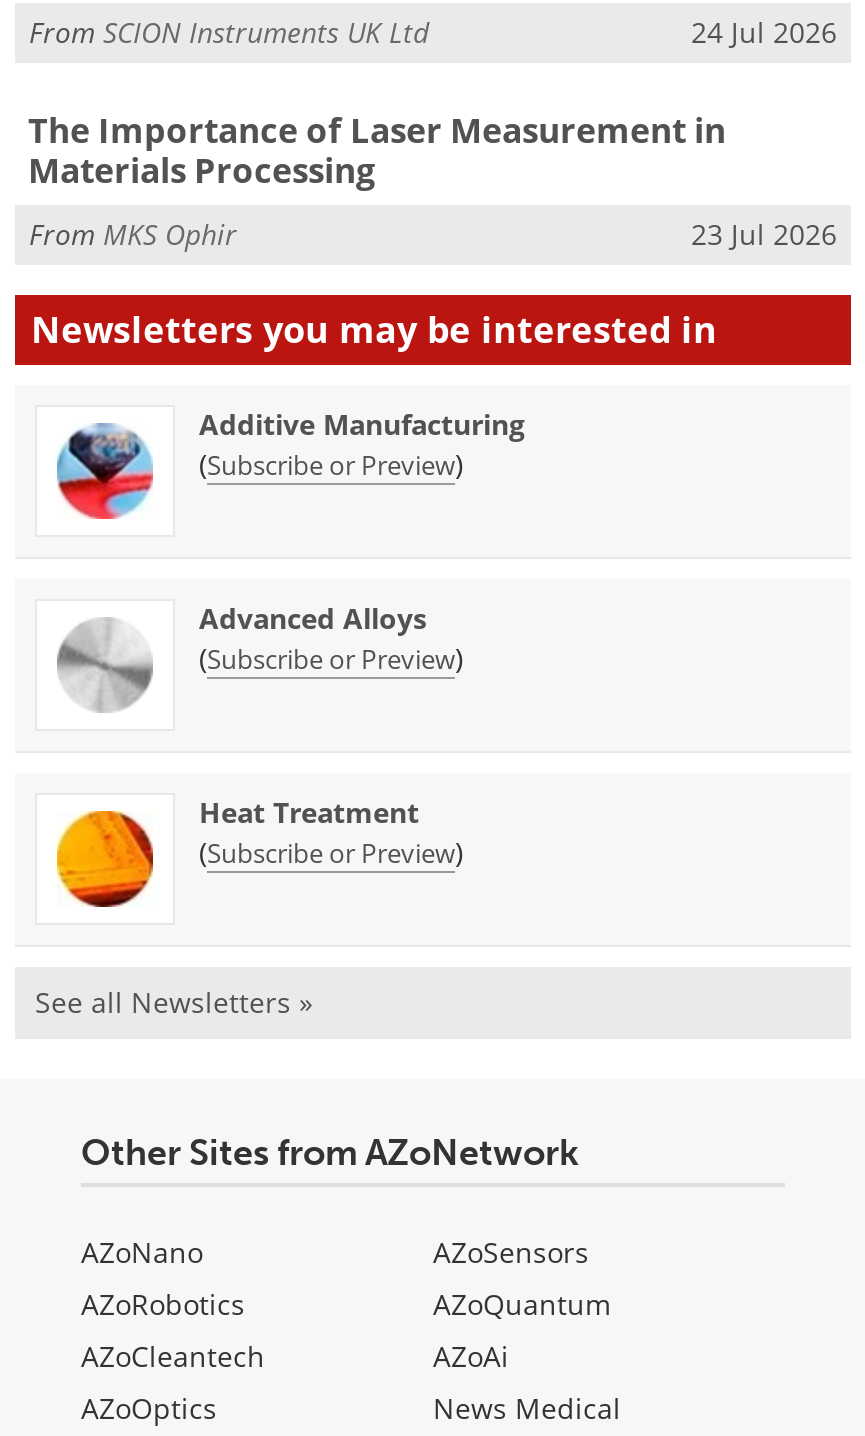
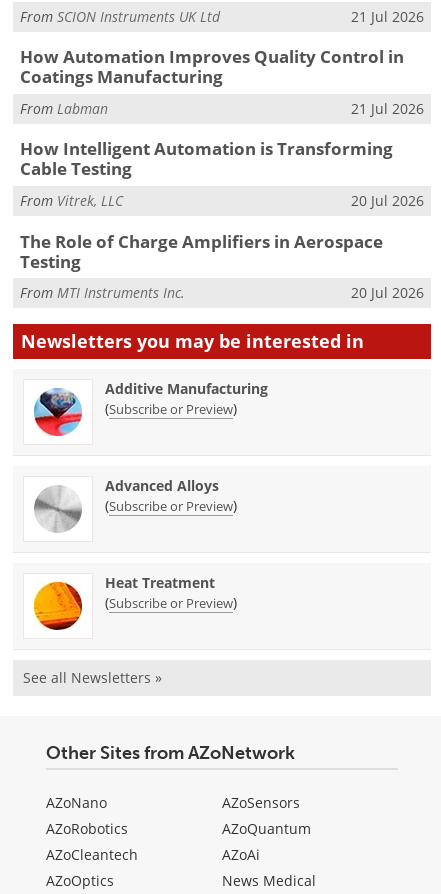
- 24 Jul 2026
- The Importance of Laser Measurement in
- Materials Processing
- From MKS Ophir
- 23 Jul 2026
+ 21 Jul 2026
+ How Automation Improves Quality Control in
+ Coatings Manufacturing
+ From Labman
+ 21 Jul 2026
+ How Intelligent Automation is Transforming
+ Cable Testing
+ From Vitrek, LLC
+ 20 Jul 2026
+ The Role of Charge Amplifiers in Aerospace
+ Testing
+ From MTI Instruments Inc.
+ 20 Jul 2026
